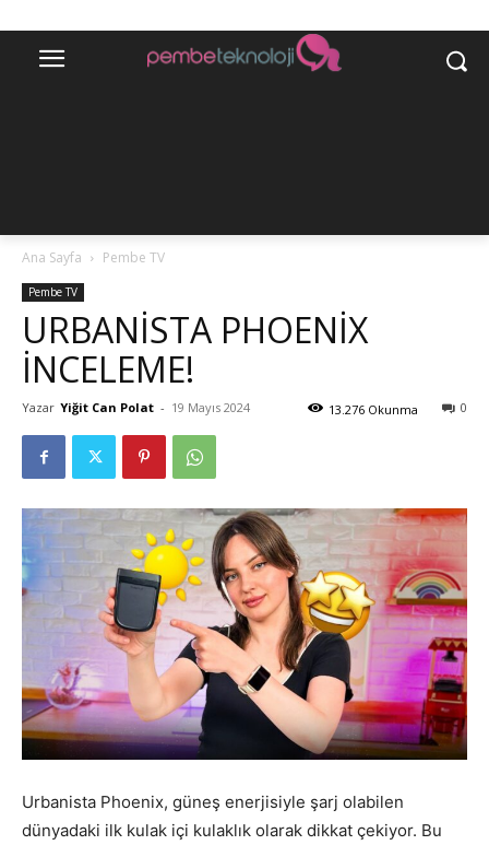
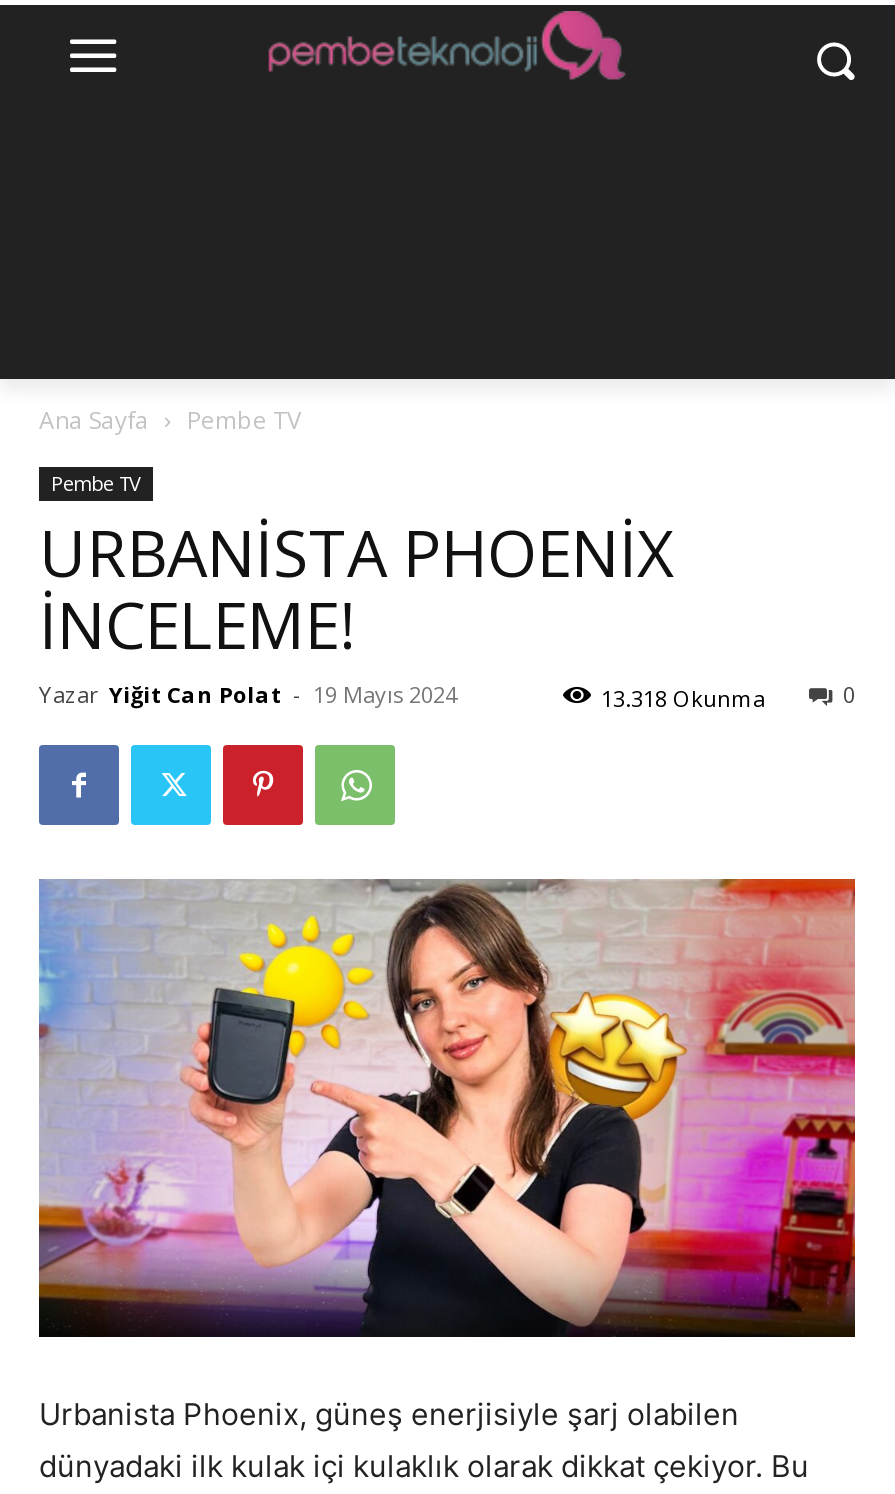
- 13.276 Okunma
+ 13.318 Okunma
